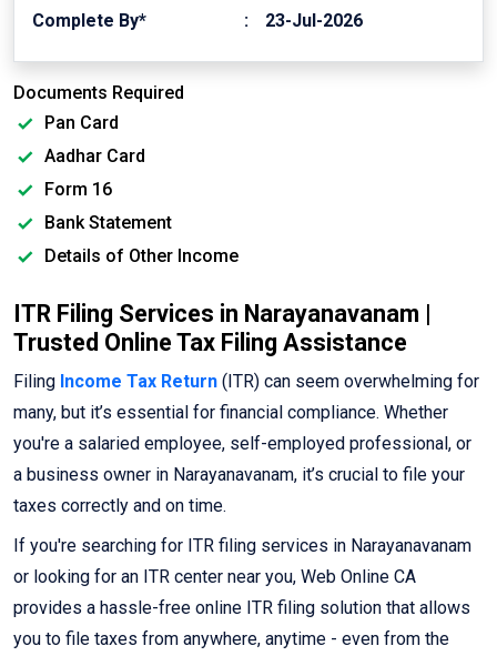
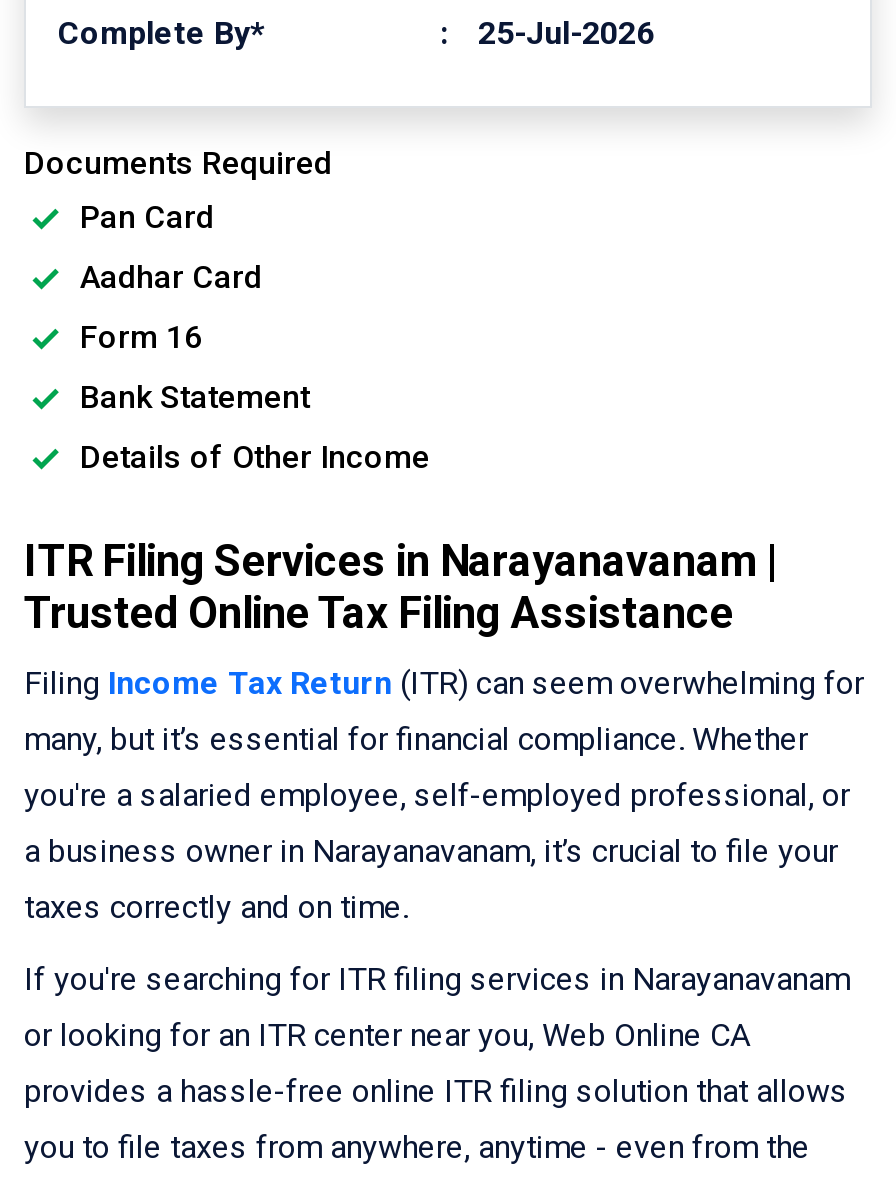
- 23-Jul-2026
+ 25-Jul-2026
